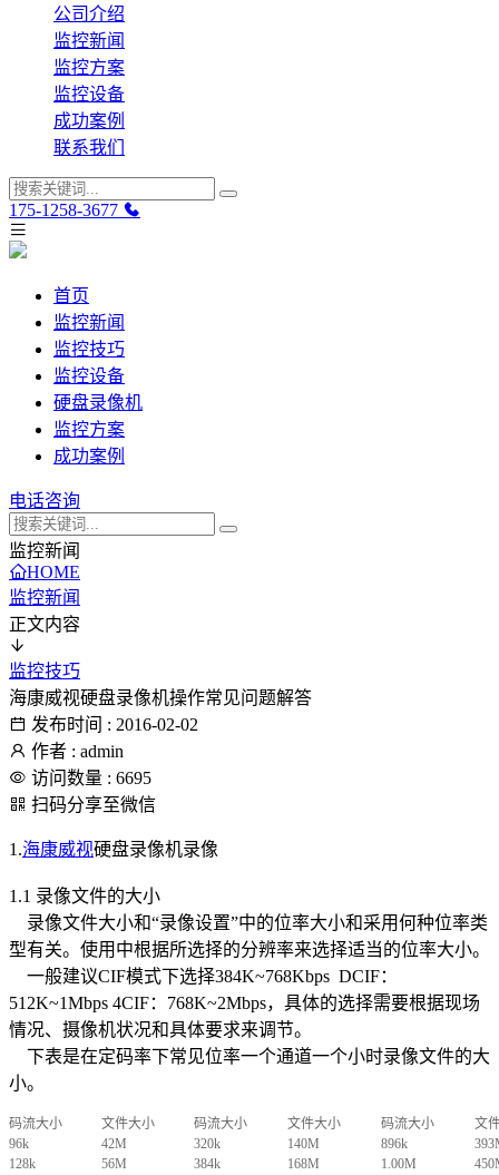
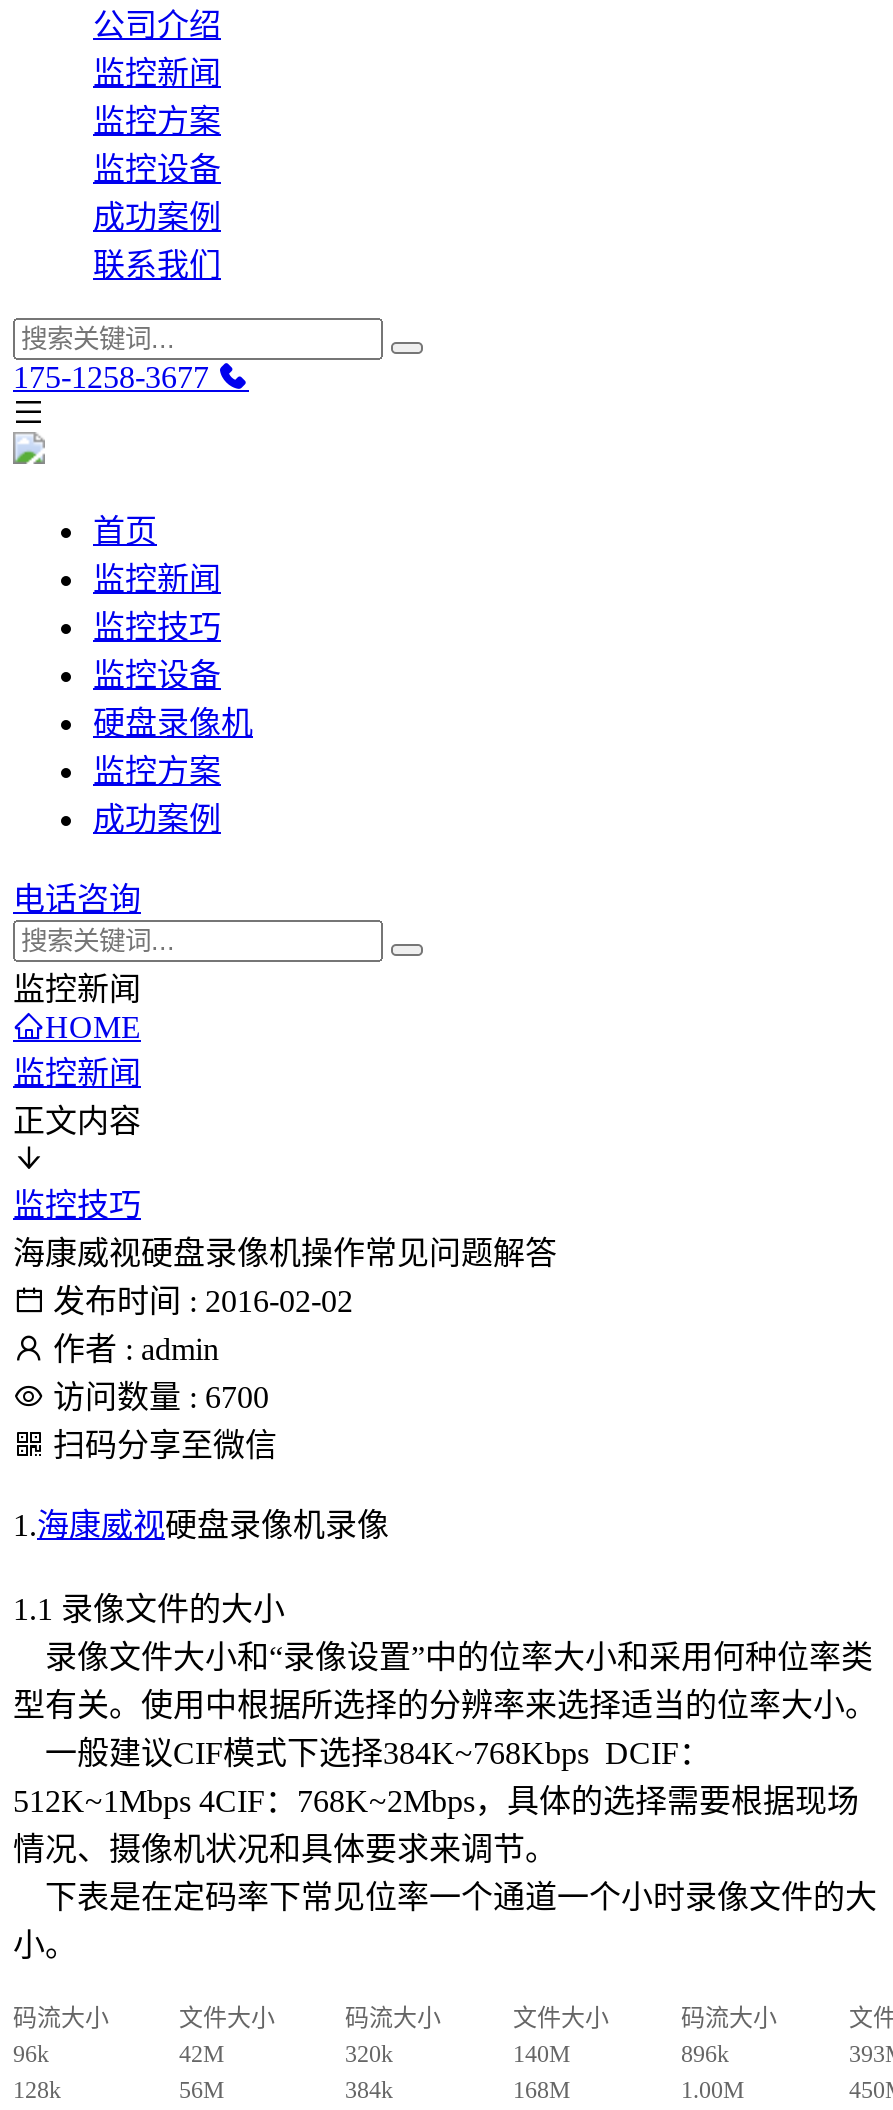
- 访问数量 : 6695
+ 访问数量 : 6700
